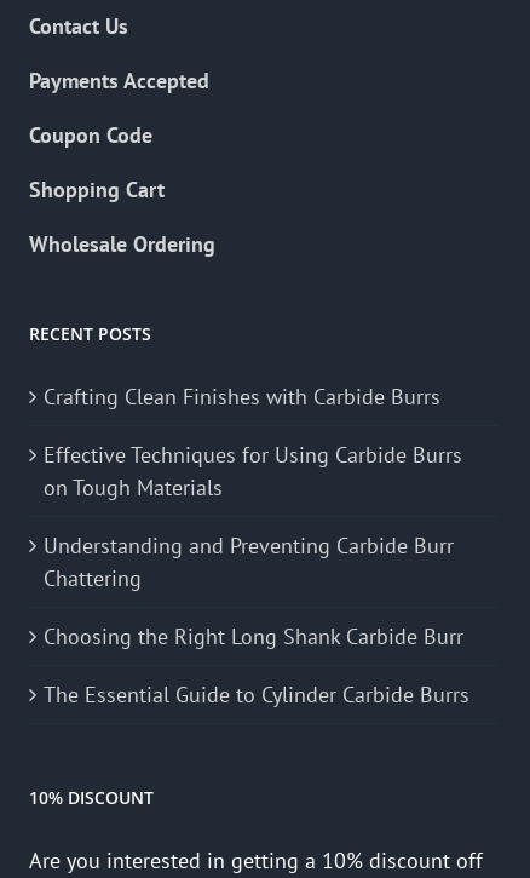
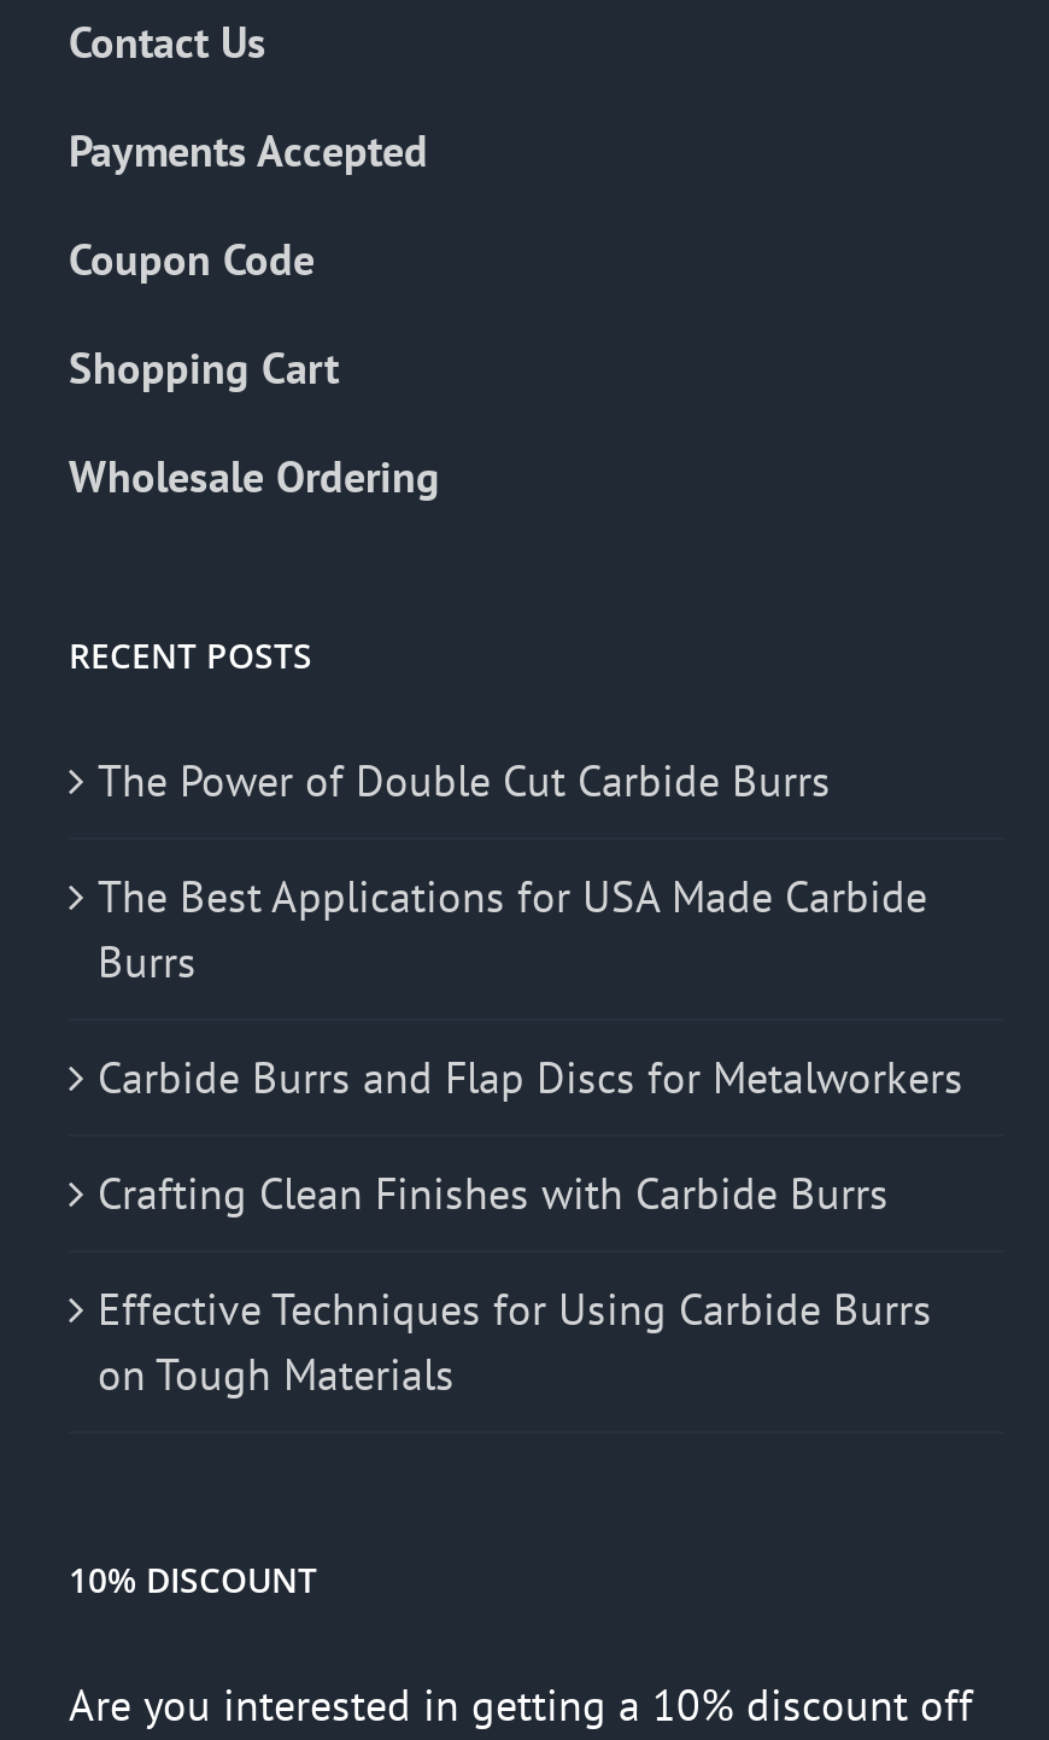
+ The Power of Double Cut Carbide Burrs
+ The Best Applications for USA Made Carbide
+ Burrs
+ Carbide Burrs and Flap Discs for Metalworkers

moved down: Crafting Clean Finishes with Carbide Burrs | Effective Techniques for Using Carbide Burrs | on Tough Materials

- Understanding and Preventing Carbide Burr
- Chattering
- Choosing the Right Long Shank Carbide Burr
- The Essential Guide to Cylinder Carbide Burrs
